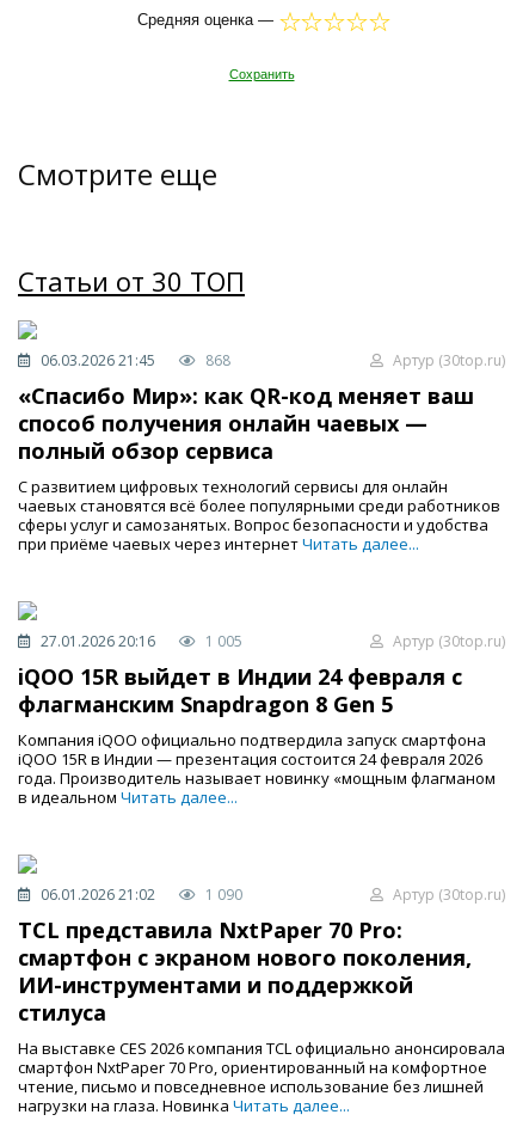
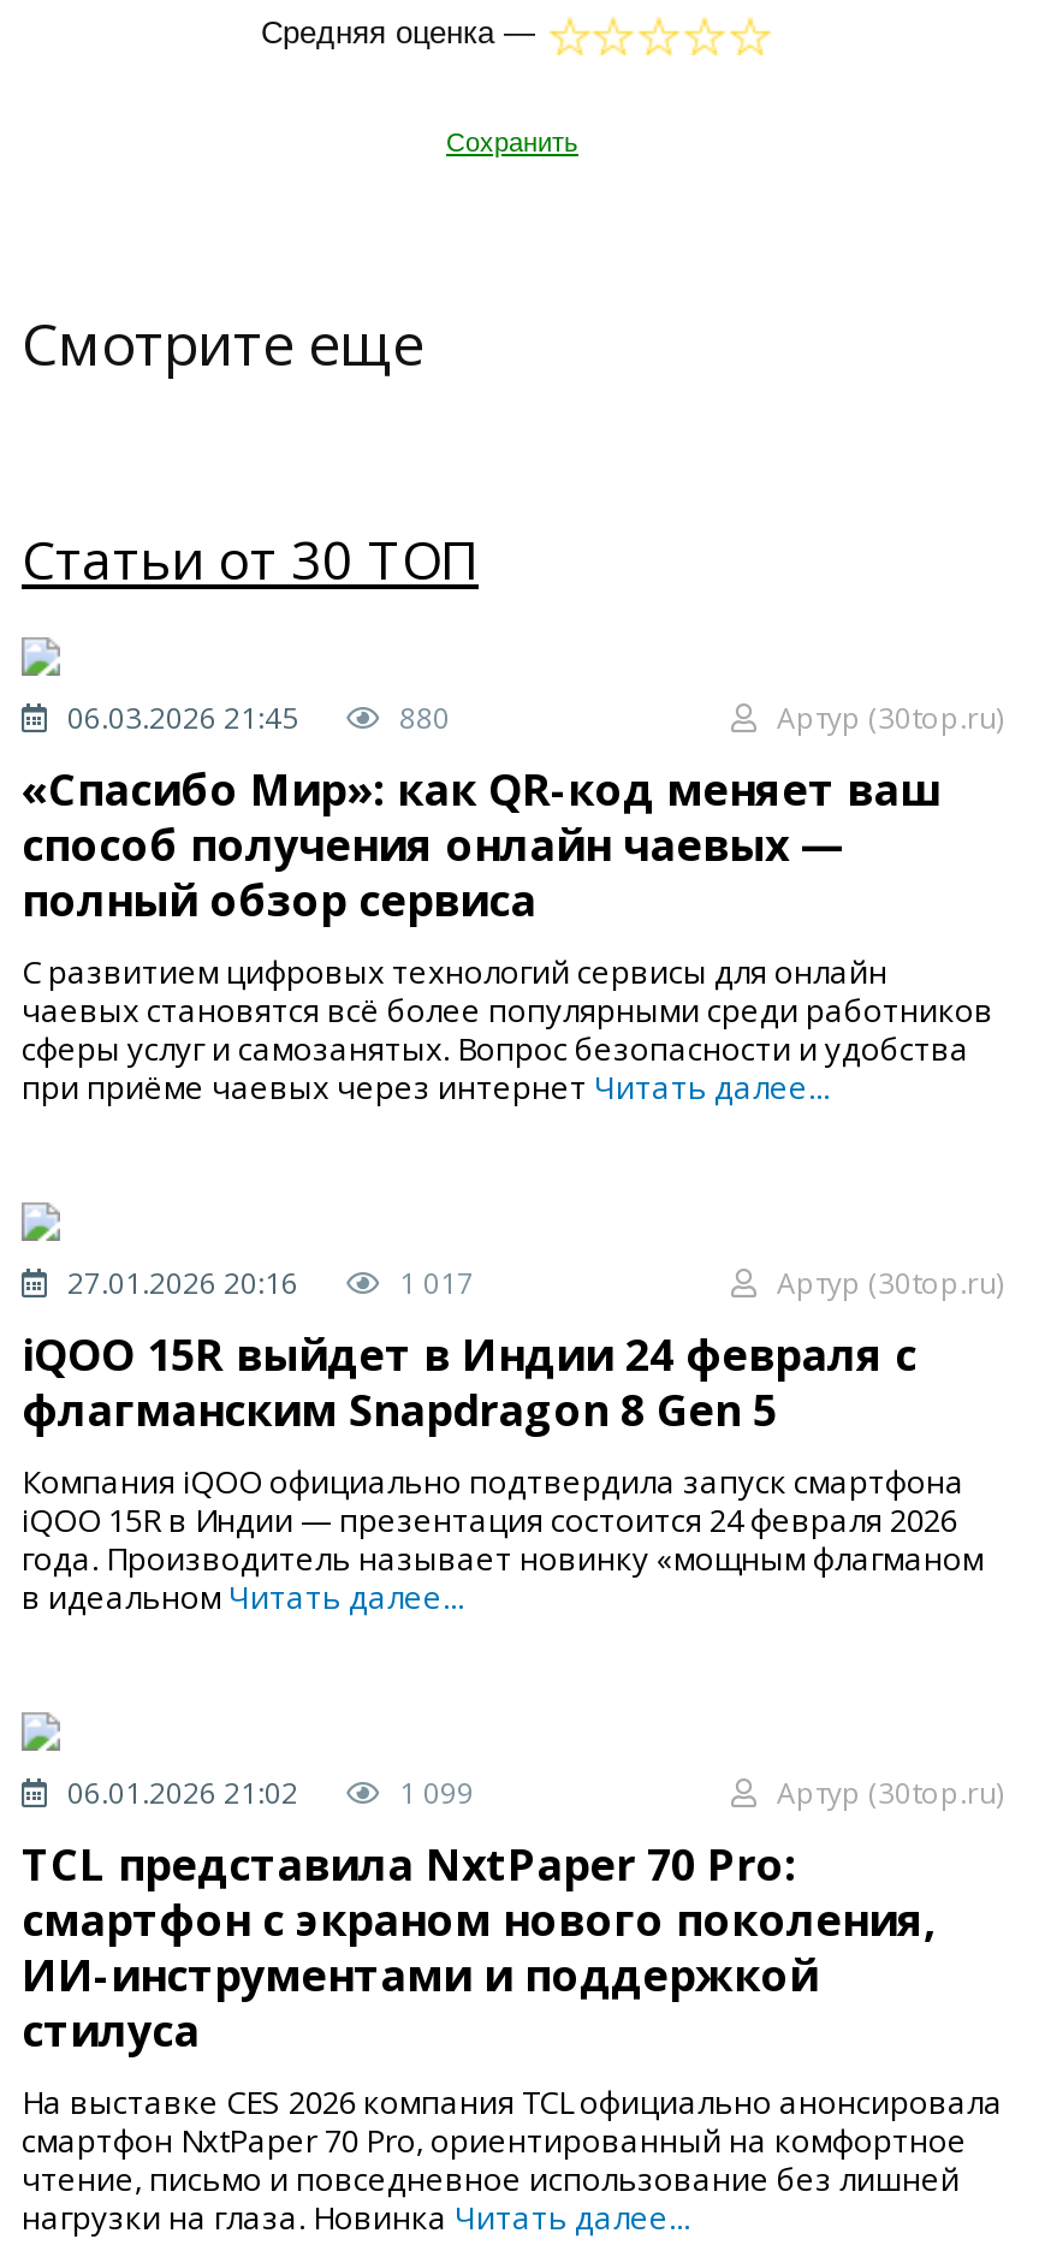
- 868
+ 880

- 1 005
+ 1 017

- 1 090
+ 1 099
